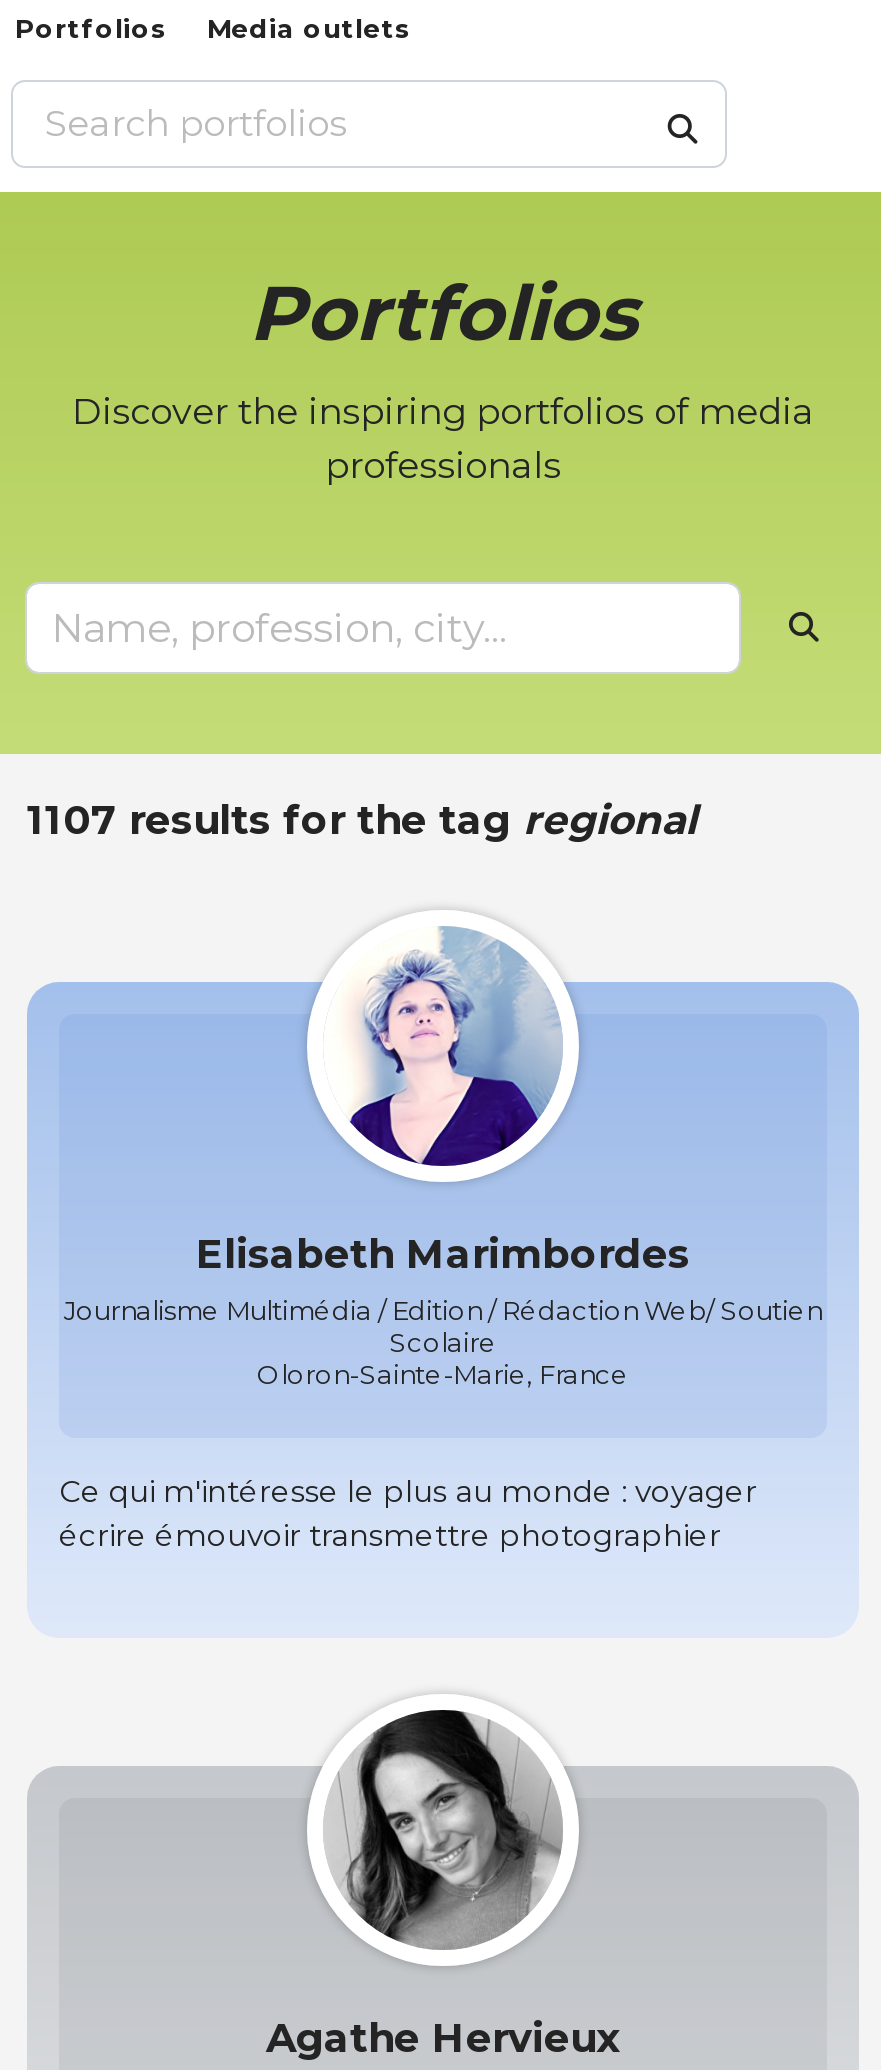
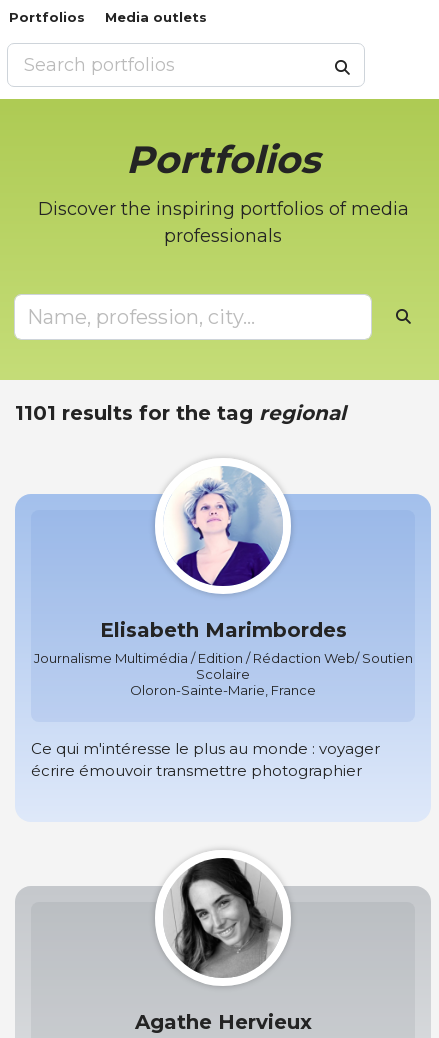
- 1107 results for the tag regional
+ 1101 results for the tag regional
